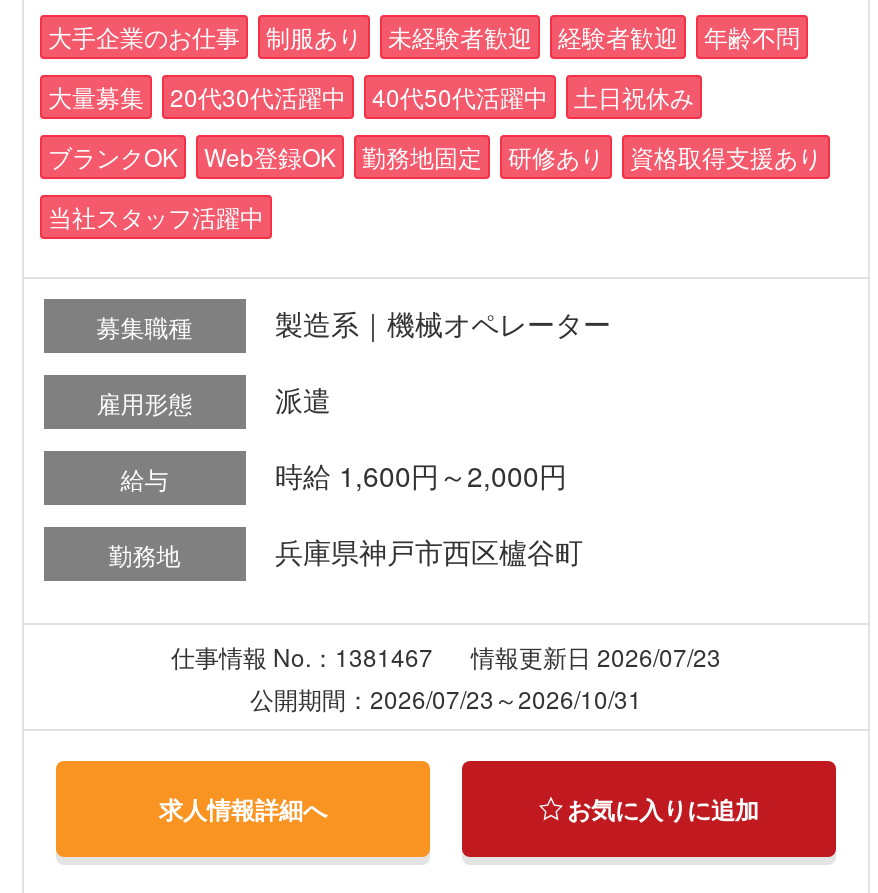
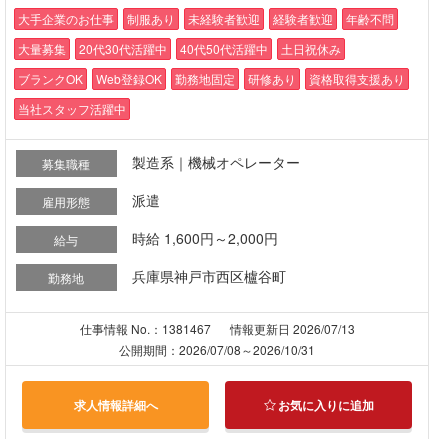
- 仕事情報 No.：1381467 情報更新日 2026/07/23
+ 仕事情報 No.：1381467 情報更新日 2026/07/13

- 公開期間：2026/07/23～2026/10/31
+ 公開期間：2026/07/08～2026/10/31
